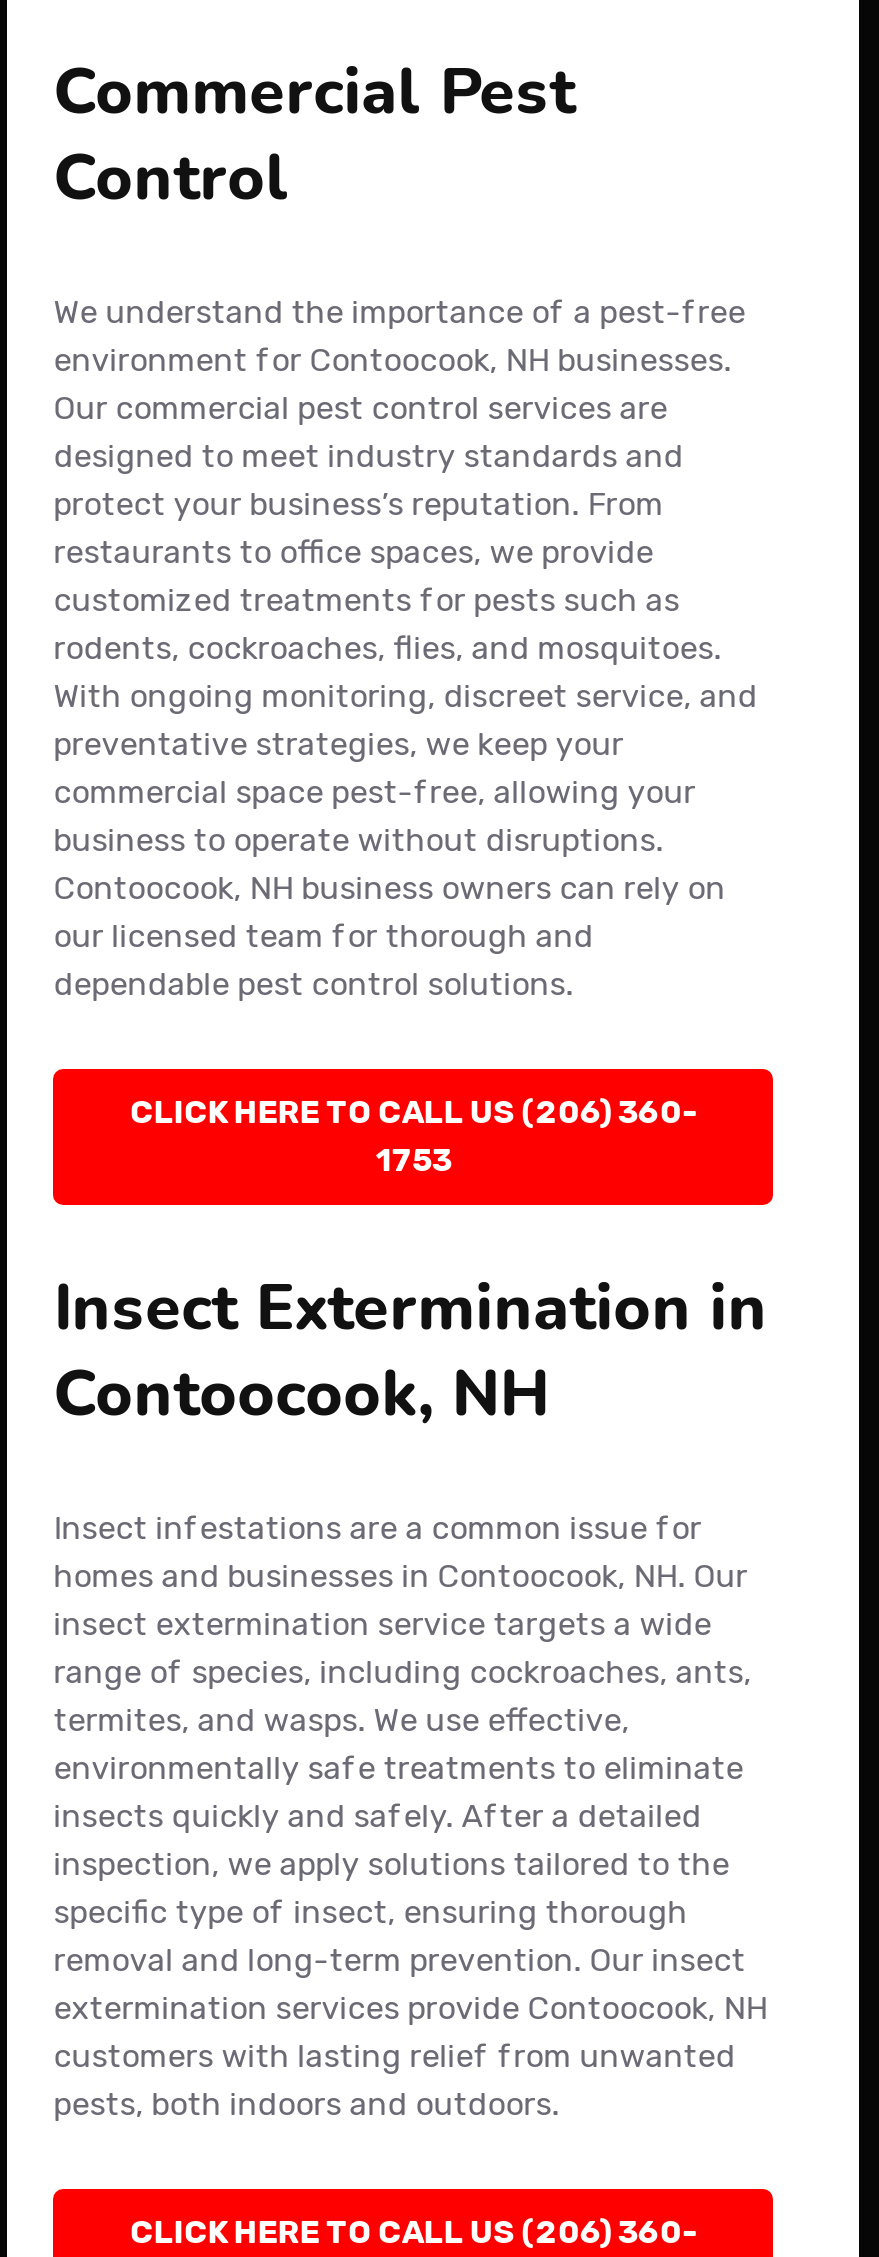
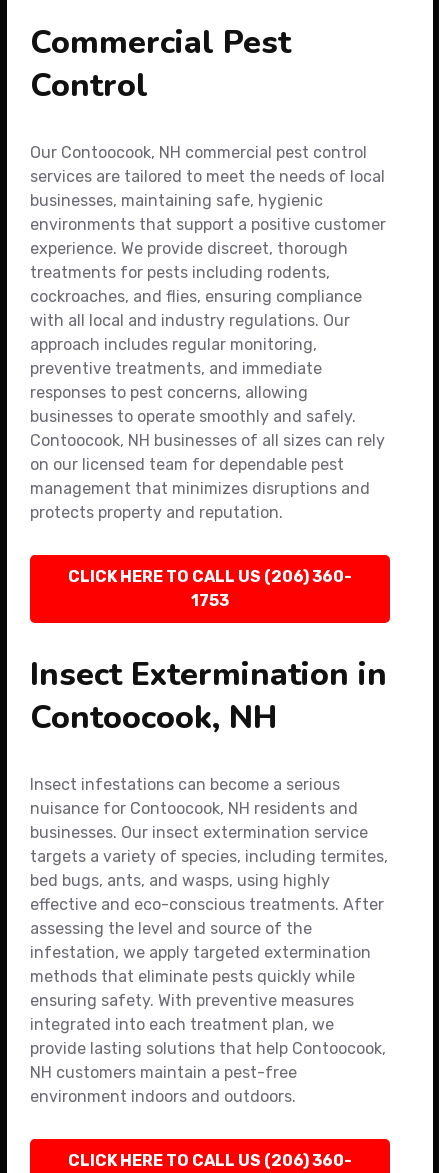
- We understand the importance of a pest-free
- environment for Contoocook, NH businesses.
- Our commercial pest control services are
- designed to meet industry standards and
- protect your business’s reputation. From
- restaurants to office spaces, we provide
- customized treatments for pests such as
- rodents, cockroaches, flies, and mosquitoes.
- With ongoing monitoring, discreet service, and
- preventative strategies, we keep your
- commercial space pest-free, allowing your
- business to operate without disruptions.
- Contoocook, NH business owners can rely on
- our licensed team for thorough and
- dependable pest control solutions.
+ Our Contoocook, NH commercial pest control
+ services are tailored to meet the needs of local
+ businesses, maintaining safe, hygienic
+ environments that support a positive customer
+ experience. We provide discreet, thorough
+ treatments for pests including rodents,
+ cockroaches, and flies, ensuring compliance
+ with all local and industry regulations. Our
+ approach includes regular monitoring,
+ preventive treatments, and immediate
+ responses to pest concerns, allowing
+ businesses to operate smoothly and safely.
+ Contoocook, NH businesses of all sizes can rely
+ on our licensed team for dependable pest
+ management that minimizes disruptions and
+ protects property and reputation.

- Insect infestations are a common issue for
- homes and businesses in Contoocook, NH. Our
- insect extermination service targets a wide
- range of species, including cockroaches, ants,
- termites, and wasps. We use effective,
- environmentally safe treatments to eliminate
- insects quickly and safely. After a detailed
- inspection, we apply solutions tailored to the
- specific type of insect, ensuring thorough
- removal and long-term prevention. Our insect
- extermination services provide Contoocook, NH
- customers with lasting relief from unwanted
- pests, both indoors and outdoors.
+ Insect infestations can become a serious
+ nuisance for Contoocook, NH residents and
+ businesses. Our insect extermination service
+ targets a variety of species, including termites,
+ bed bugs, ants, and wasps, using highly
+ effective and eco-conscious treatments. After
+ assessing the level and source of the
+ infestation, we apply targeted extermination
+ methods that eliminate pests quickly while
+ ensuring safety. With preventive measures
+ integrated into each treatment plan, we
+ provide lasting solutions that help Contoocook,
+ NH customers maintain a pest-free
+ environment indoors and outdoors.
